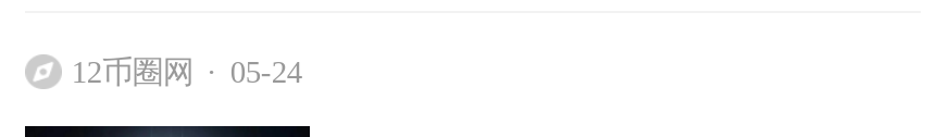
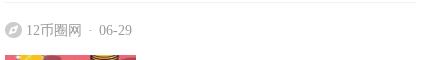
- 12币圈网 05-24
+ 12币圈网 06-29
